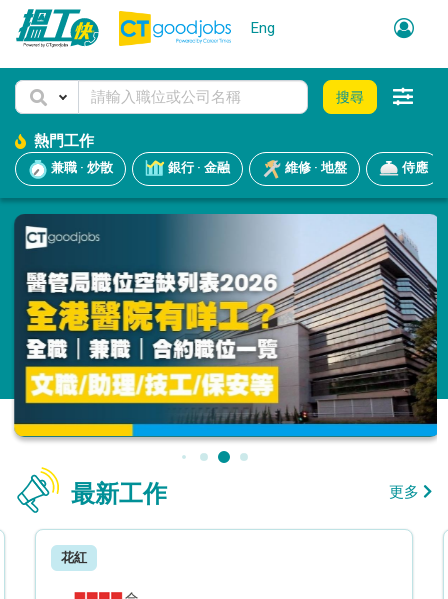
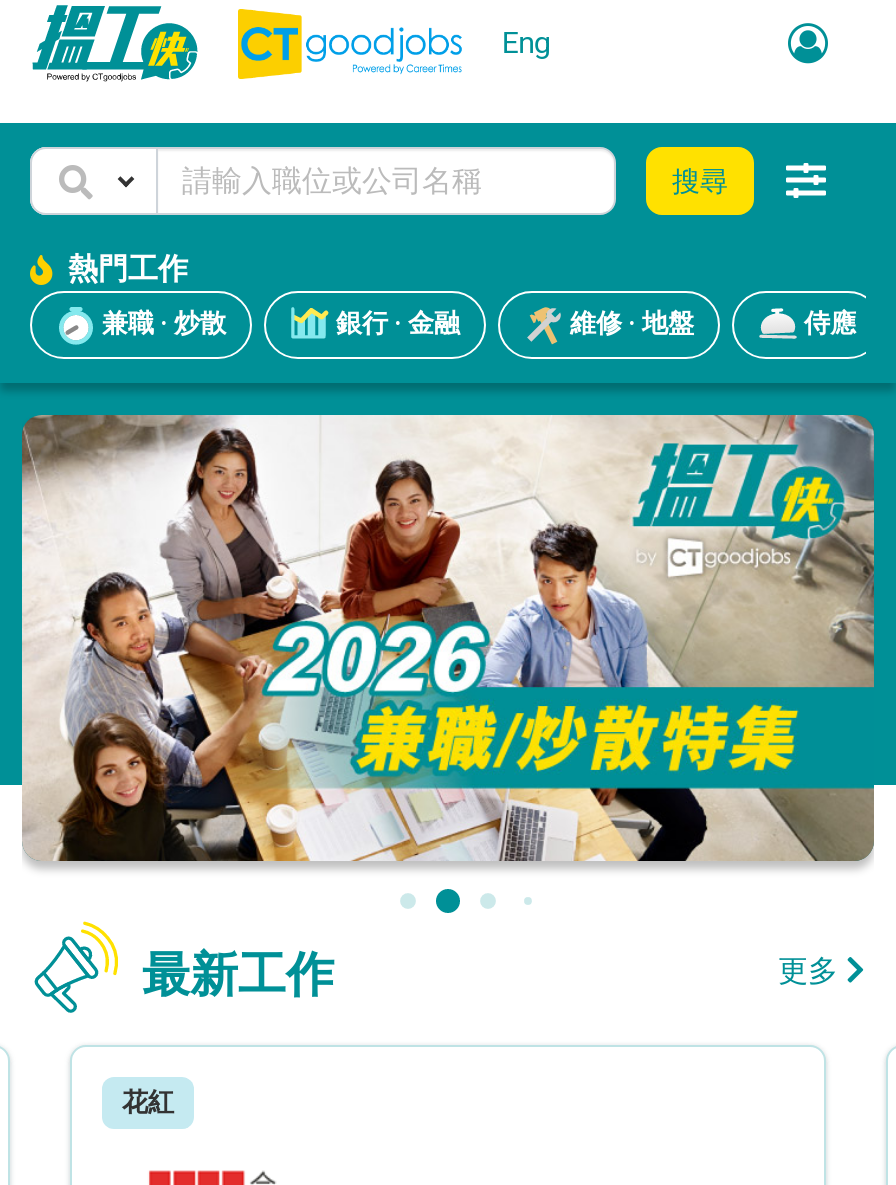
- [image]
+ [image]
